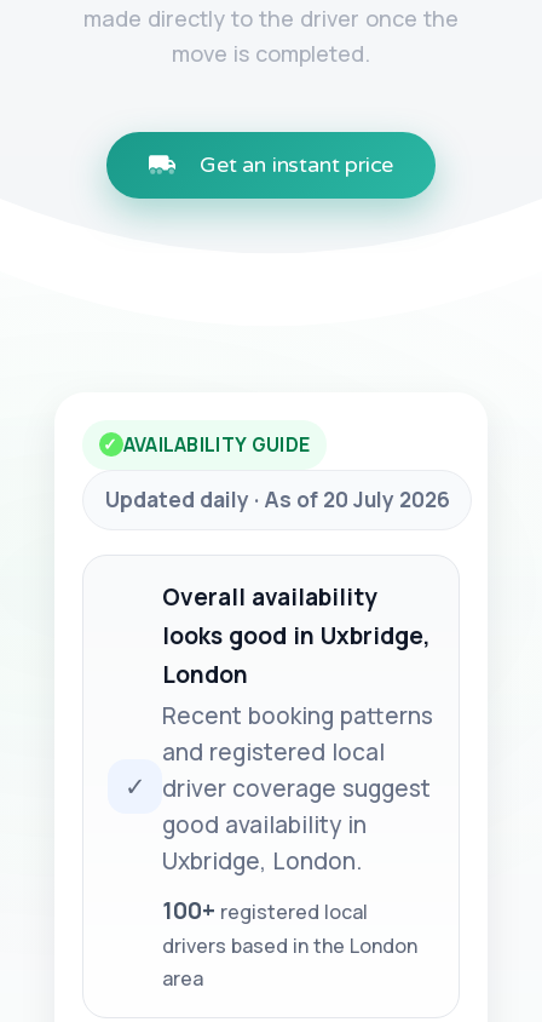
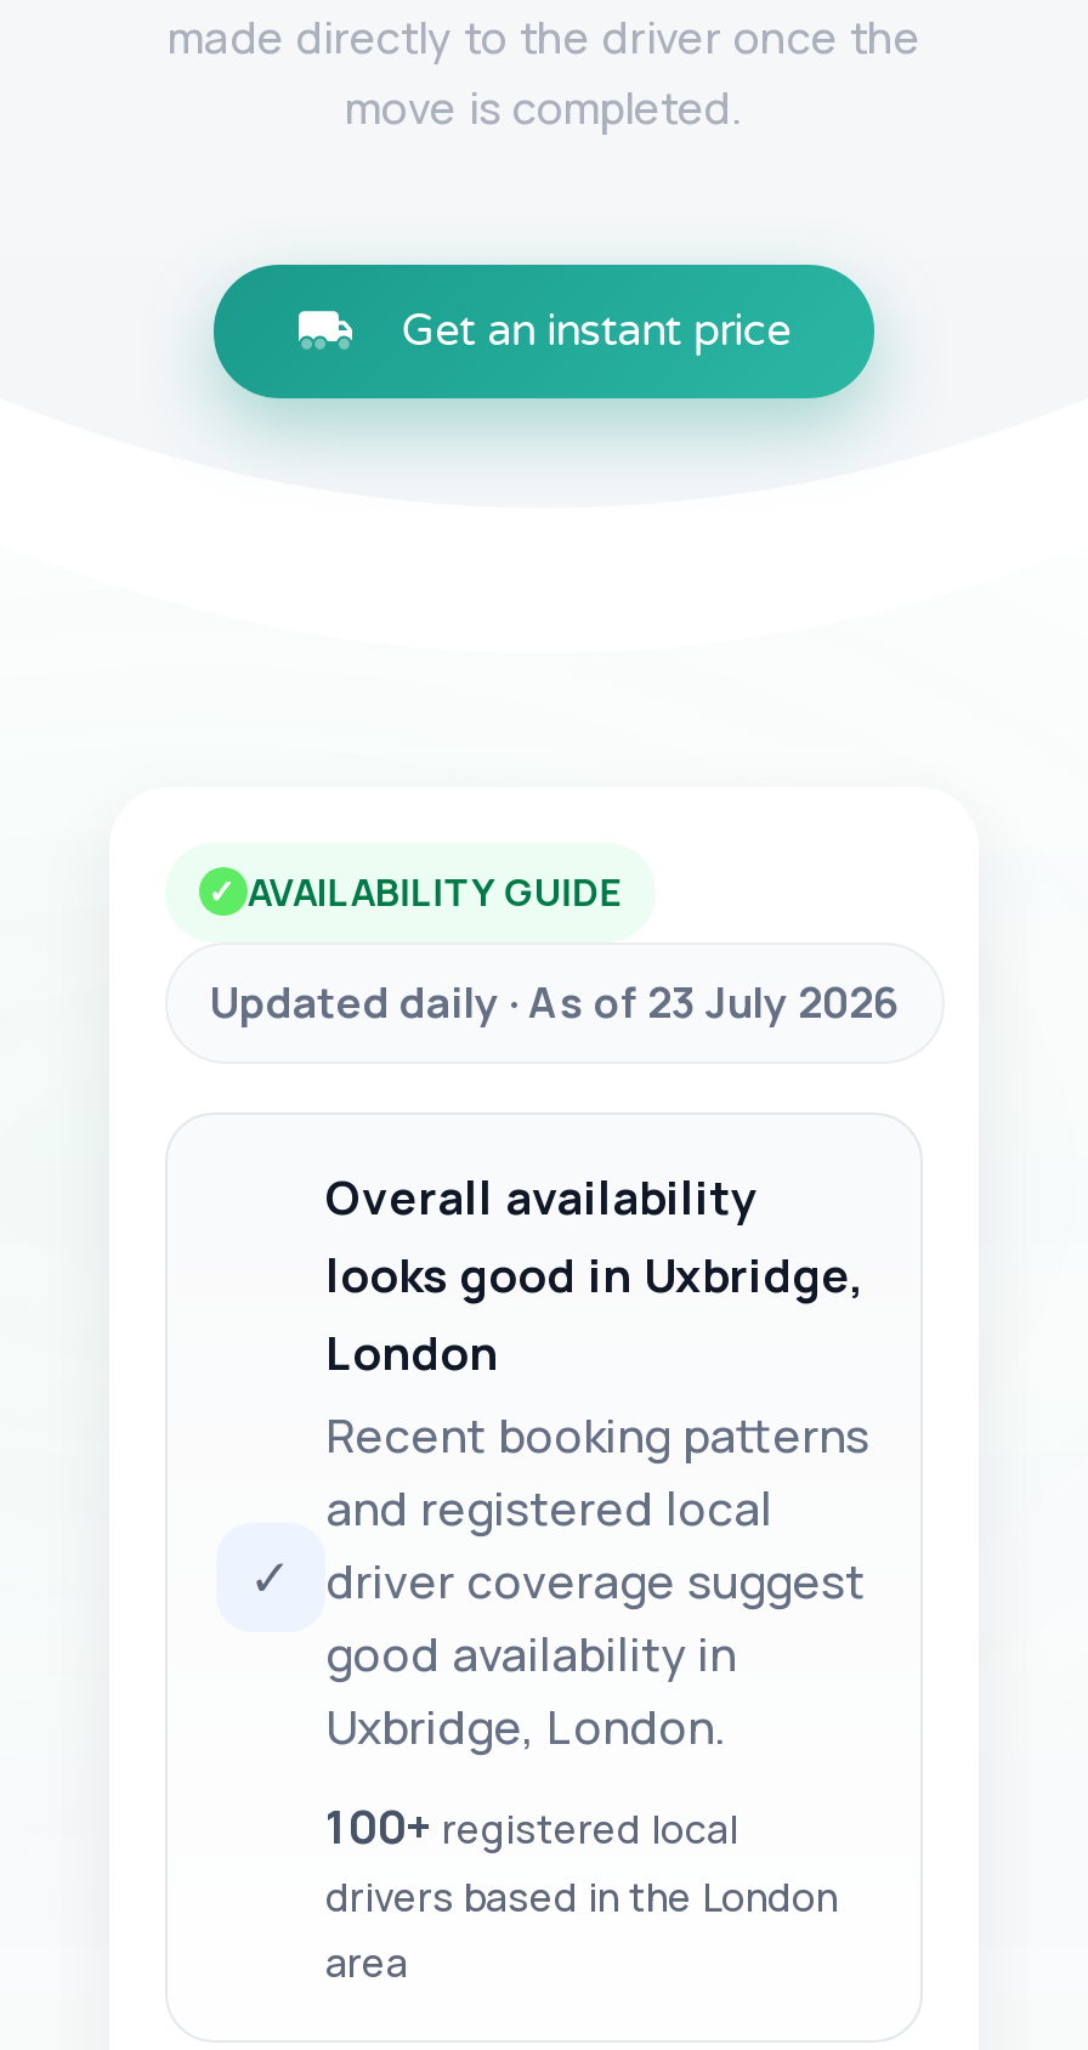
- Updated daily · As of 20 July 2026
+ Updated daily · As of 23 July 2026
